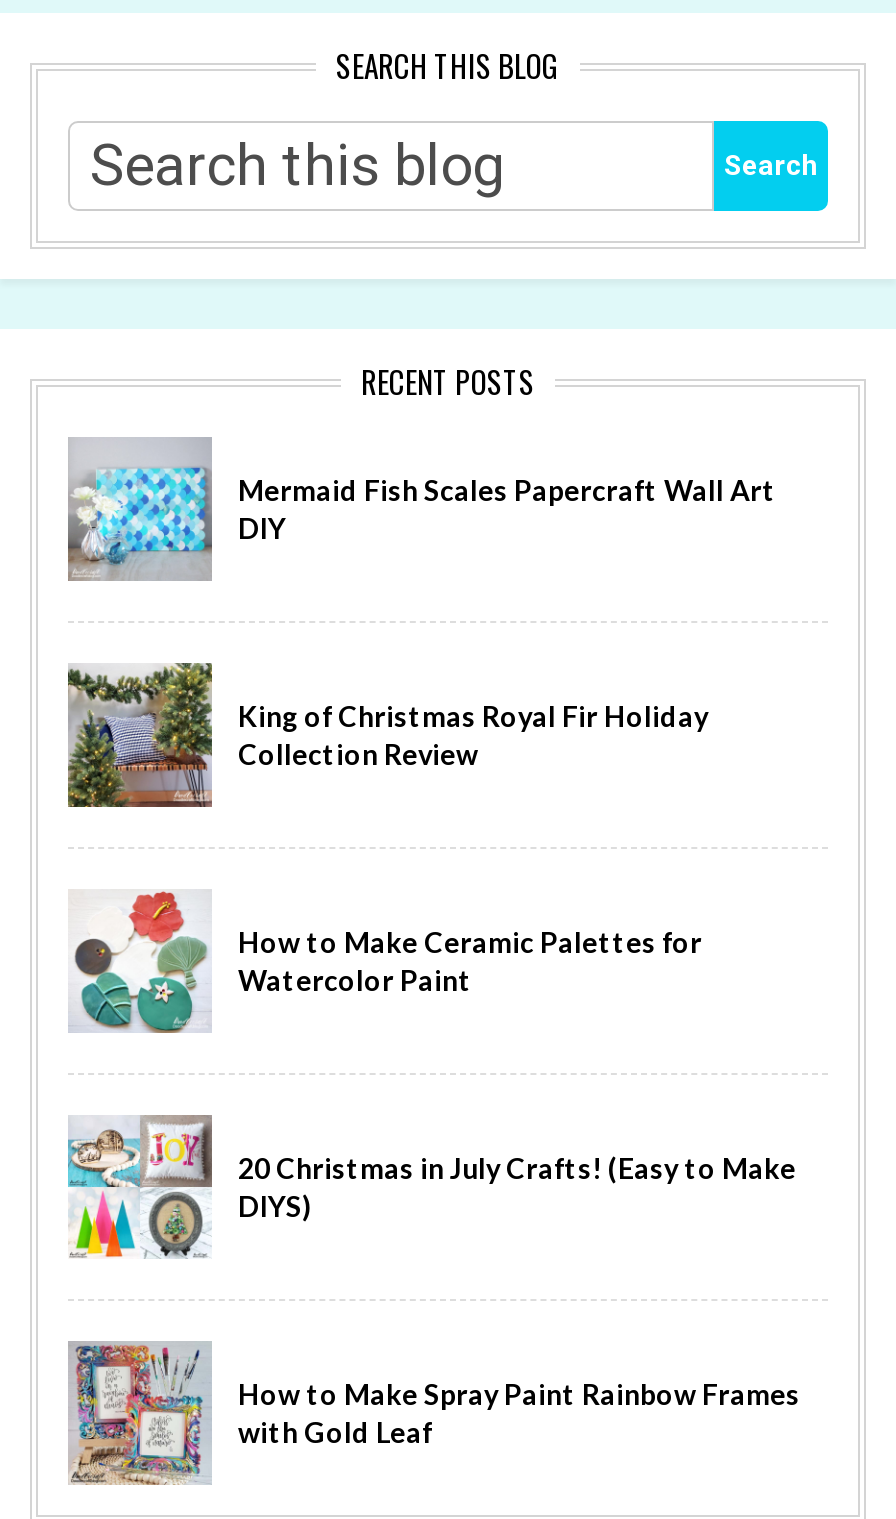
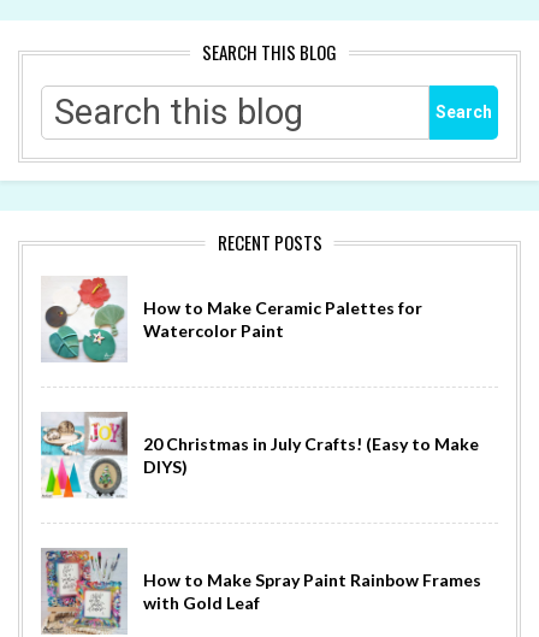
- [image]
- Mermaid Fish Scales Papercraft Wall Art
- DIY

- [image]
- King of Christmas Royal Fir Holiday
- Collection Review
